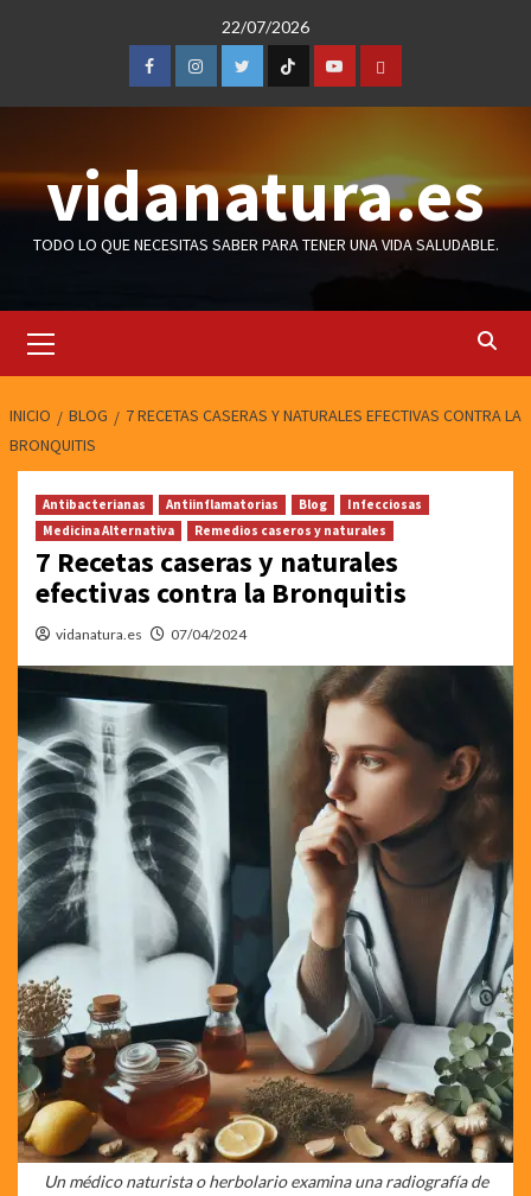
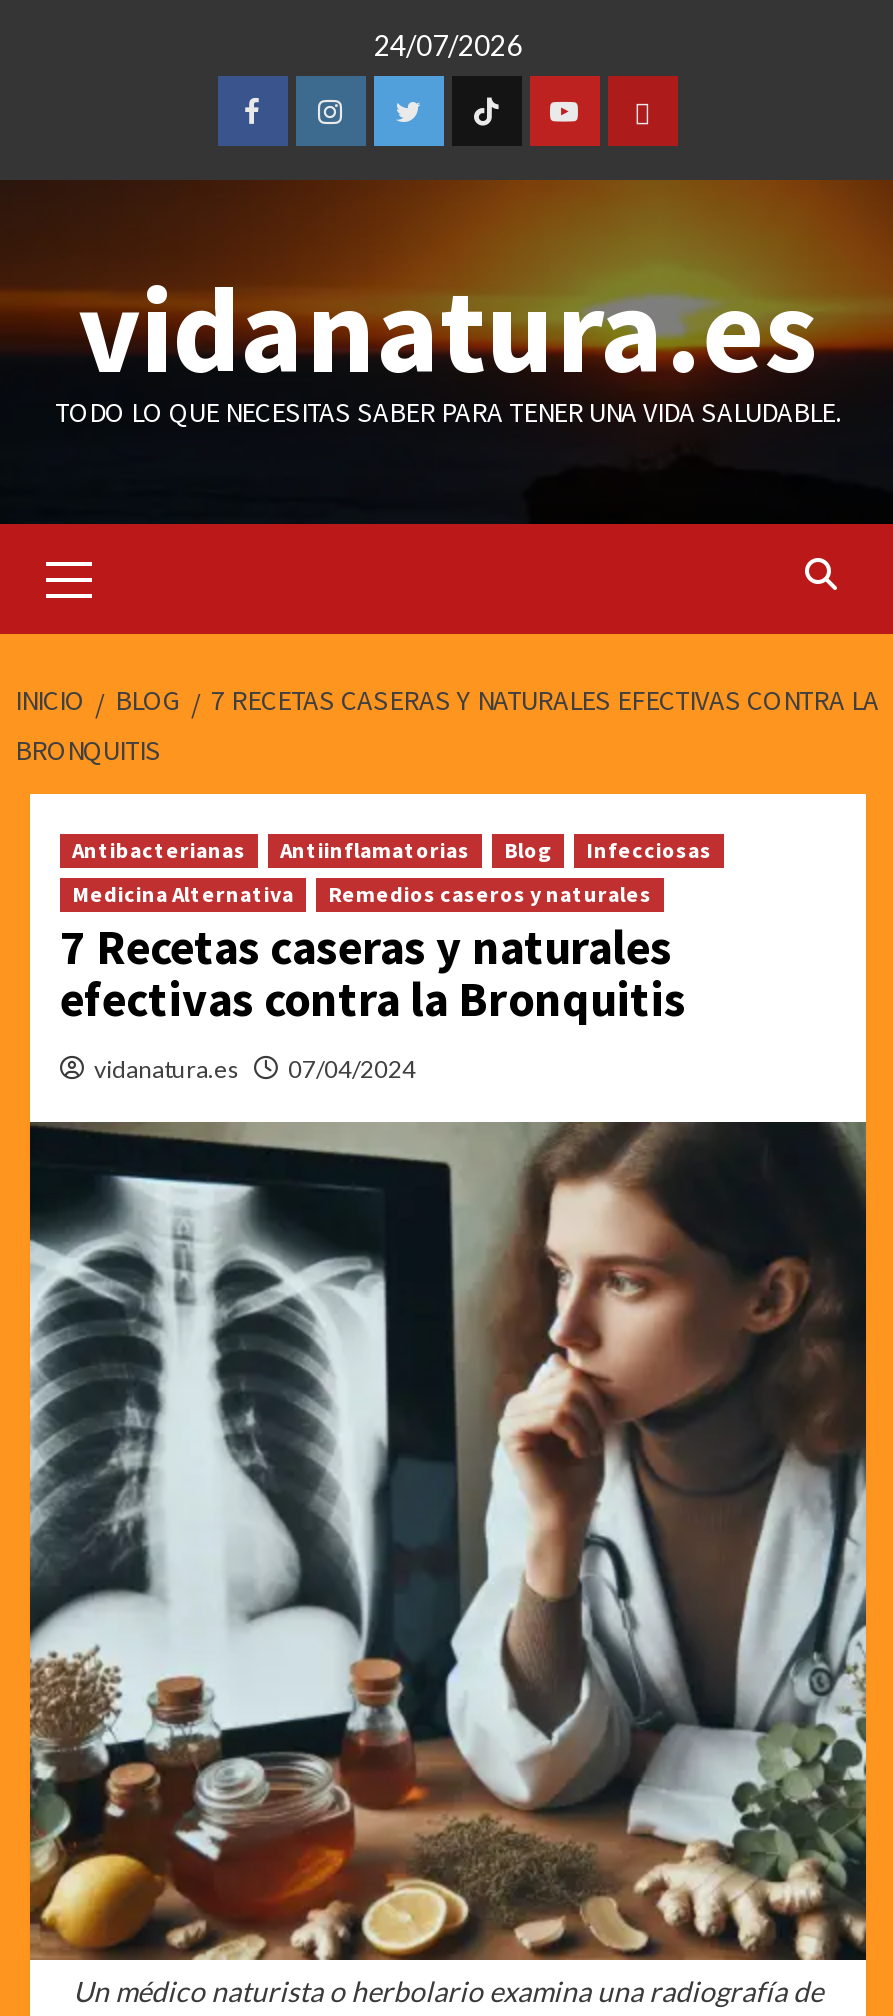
- 22/07/2026
+ 24/07/2026
